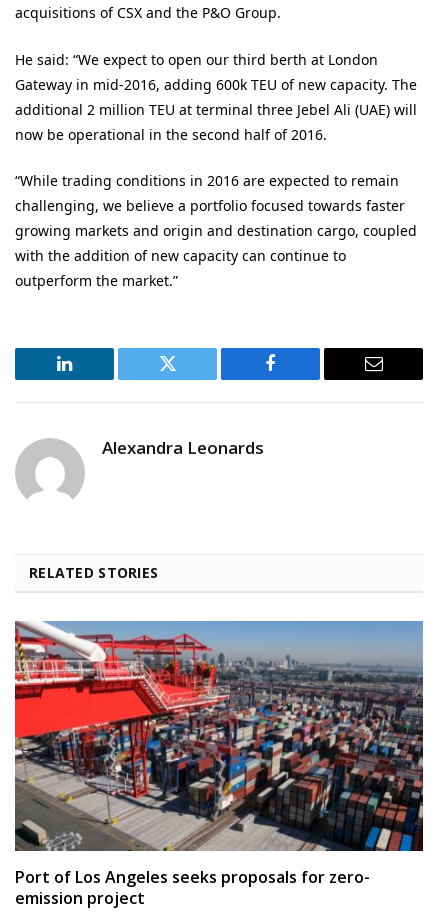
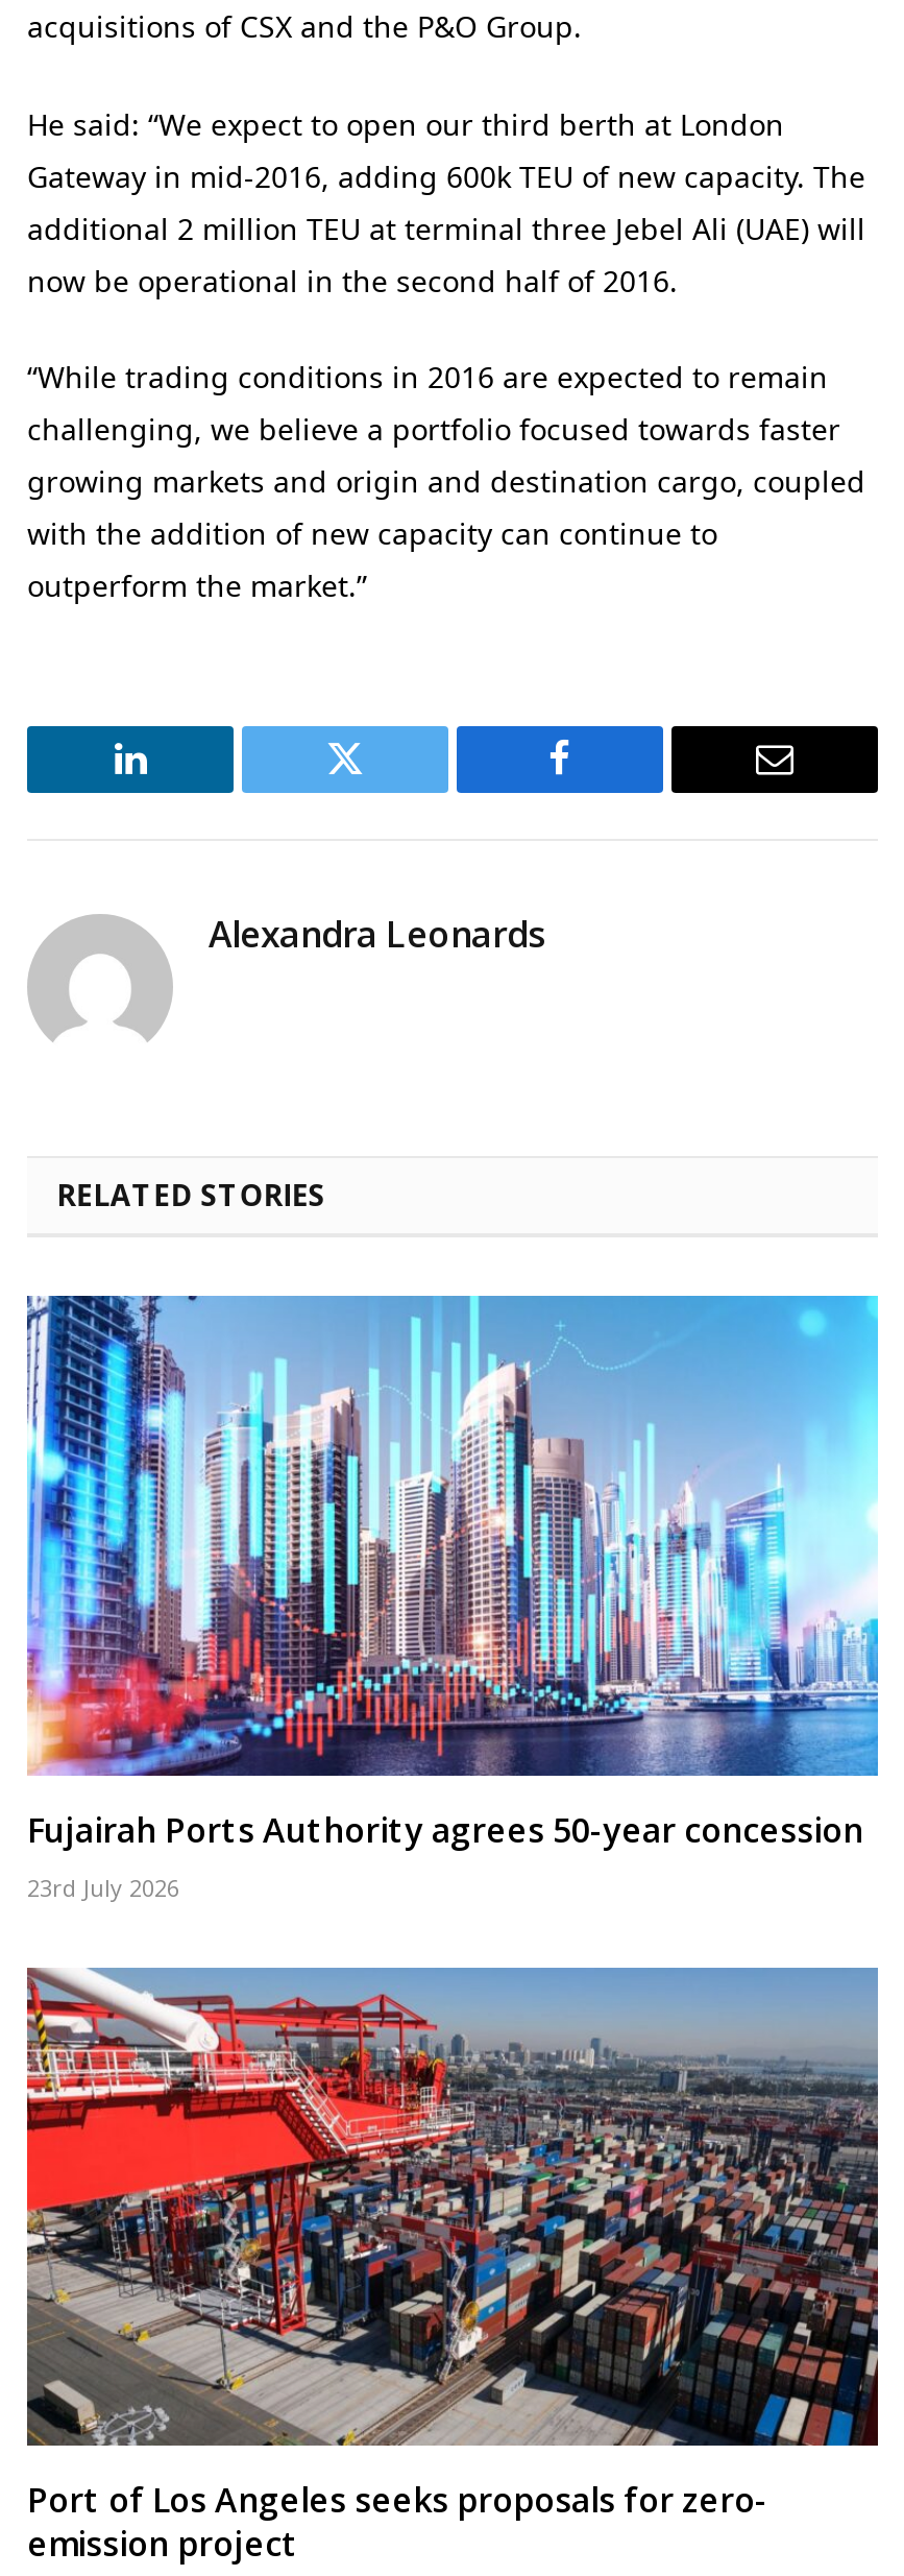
+ [image]
+ Fujairah Ports Authority agrees 50-year concession
+ 23rd July 2026
